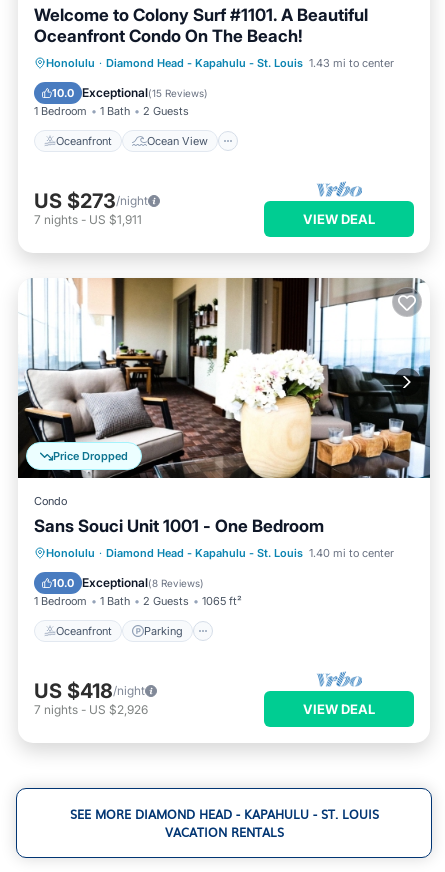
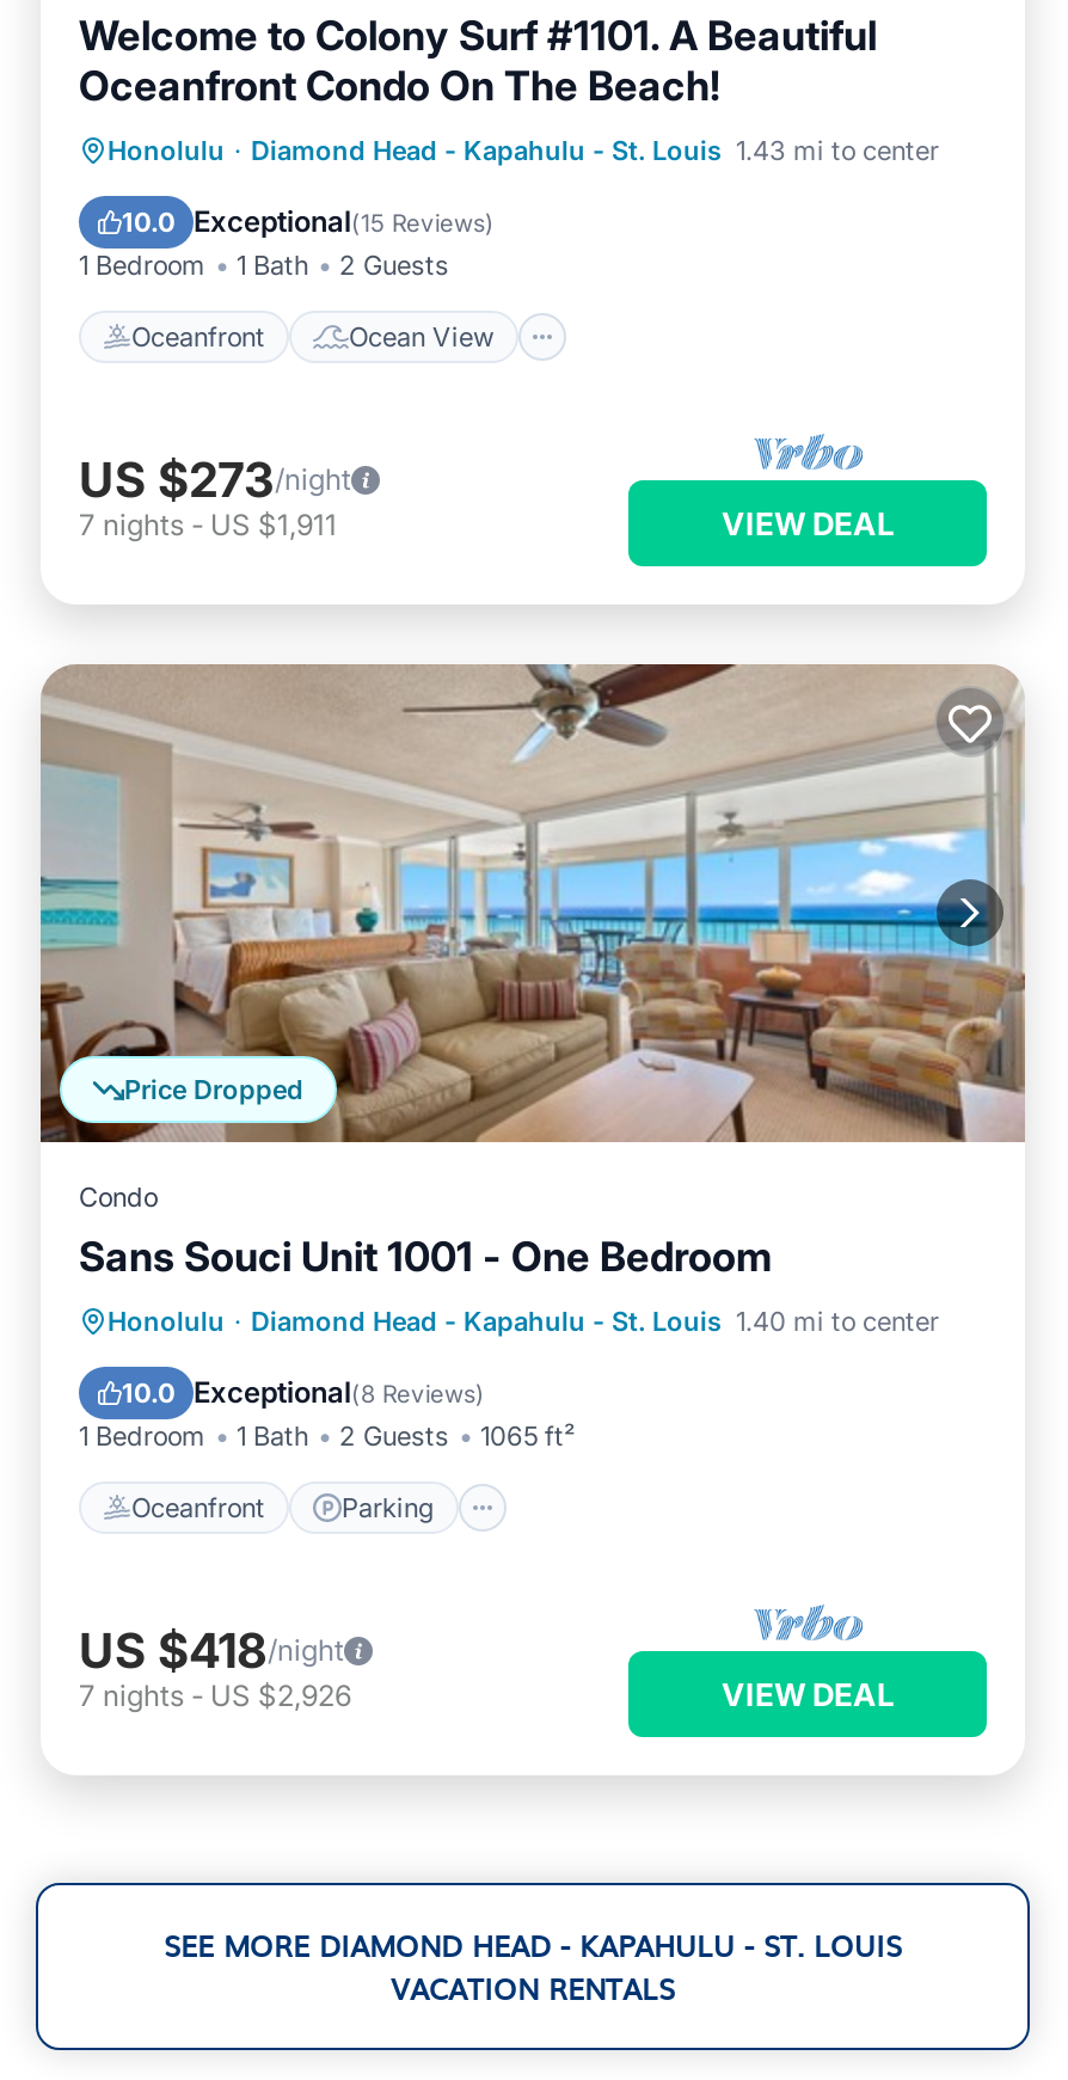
- [image]
+ [image]
